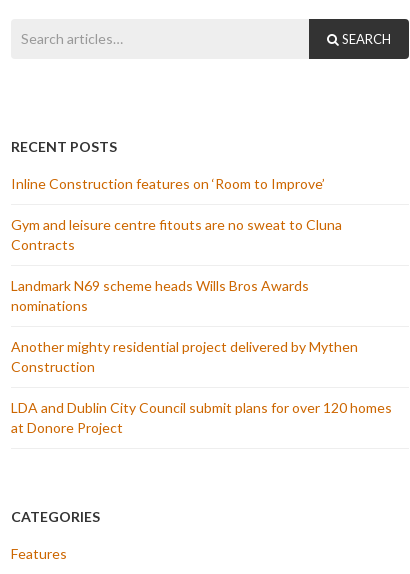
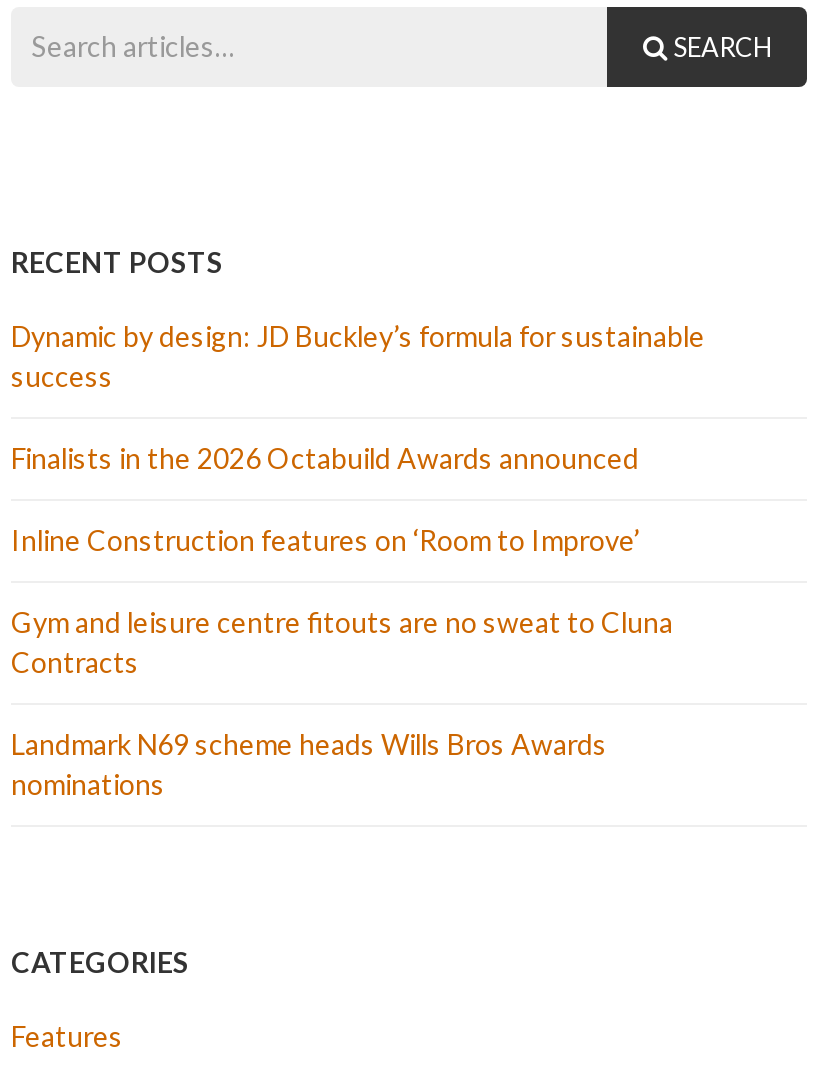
+ Dynamic by design: JD Buckley’s formula for sustainable
+ success
+ Finalists in the 2026 Octabuild Awards announced

moved down: Inline Construction features on ‘Room to Improve’ | Gym and leisure centre fitouts are no sweat to Cluna | Contracts | Landmark N69 scheme heads Wills Bros Awards | nominations

- Another mighty residential project delivered by Mythen
- Construction
- LDA and Dublin City Council submit plans for over 120 homes
- at Donore Project
